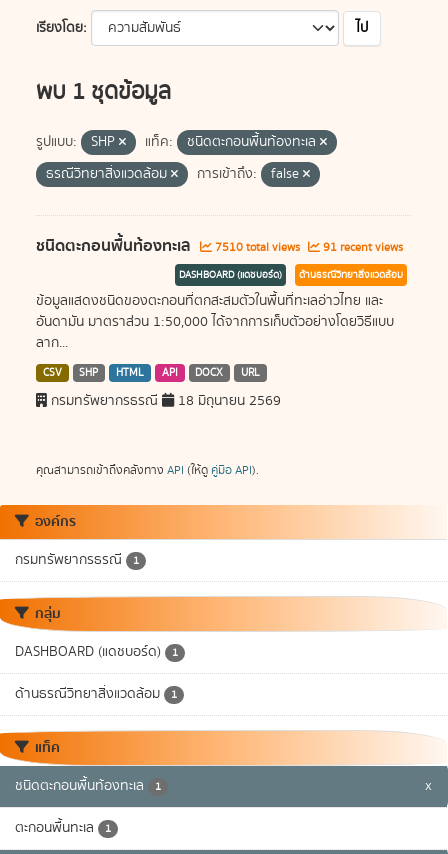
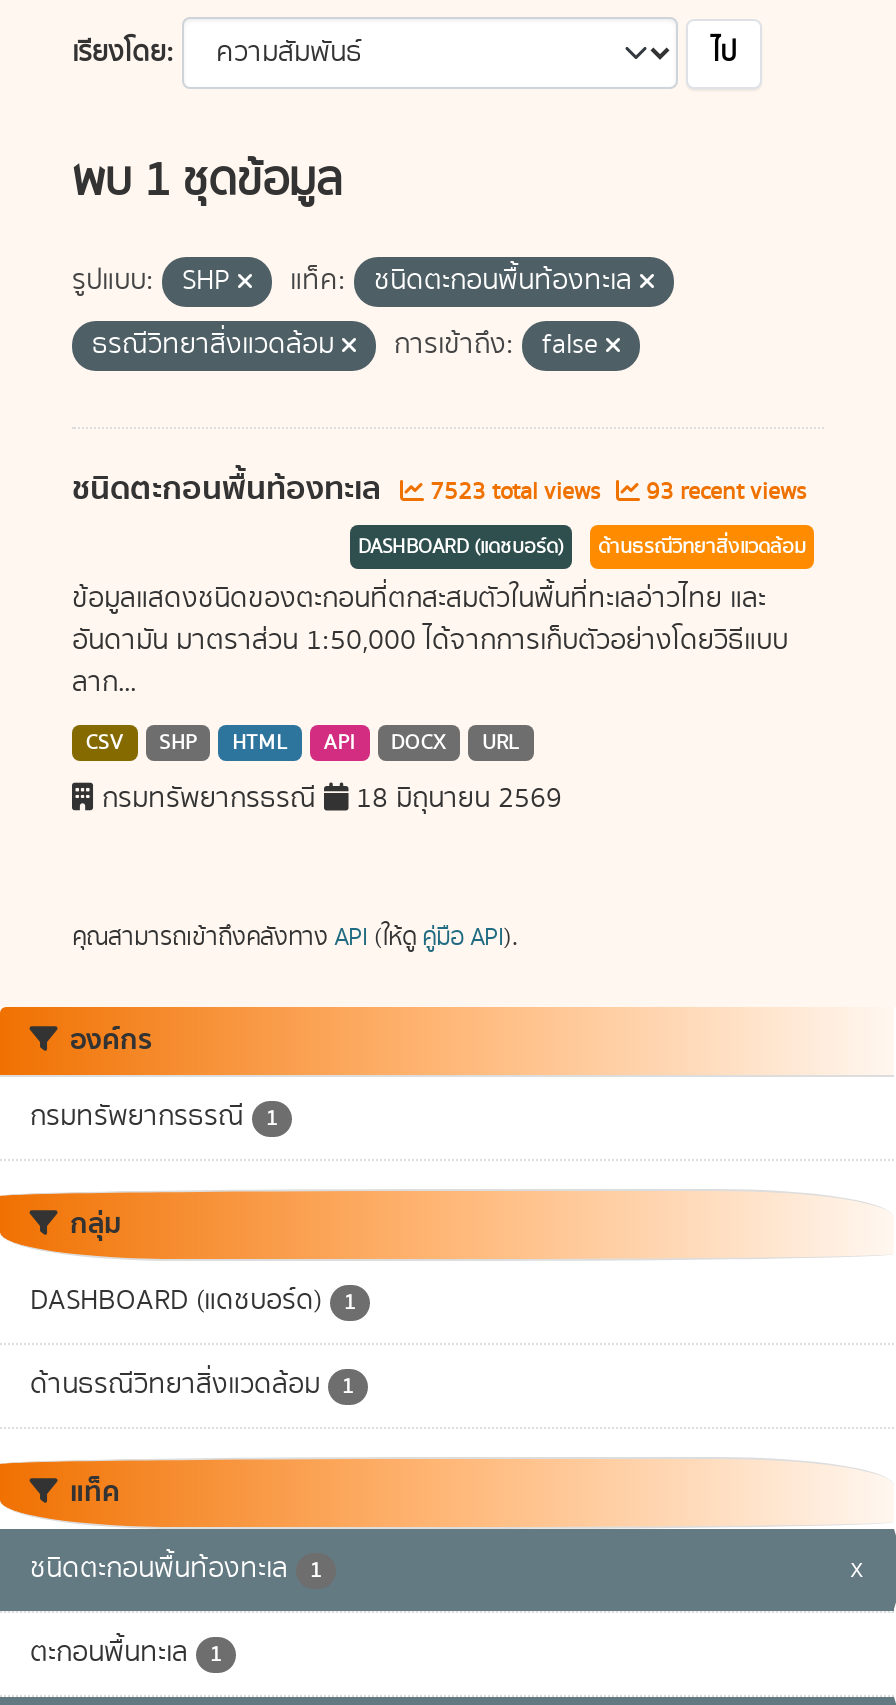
- 7510 total views
+ 7523 total views

- 91 recent views
+ 93 recent views
